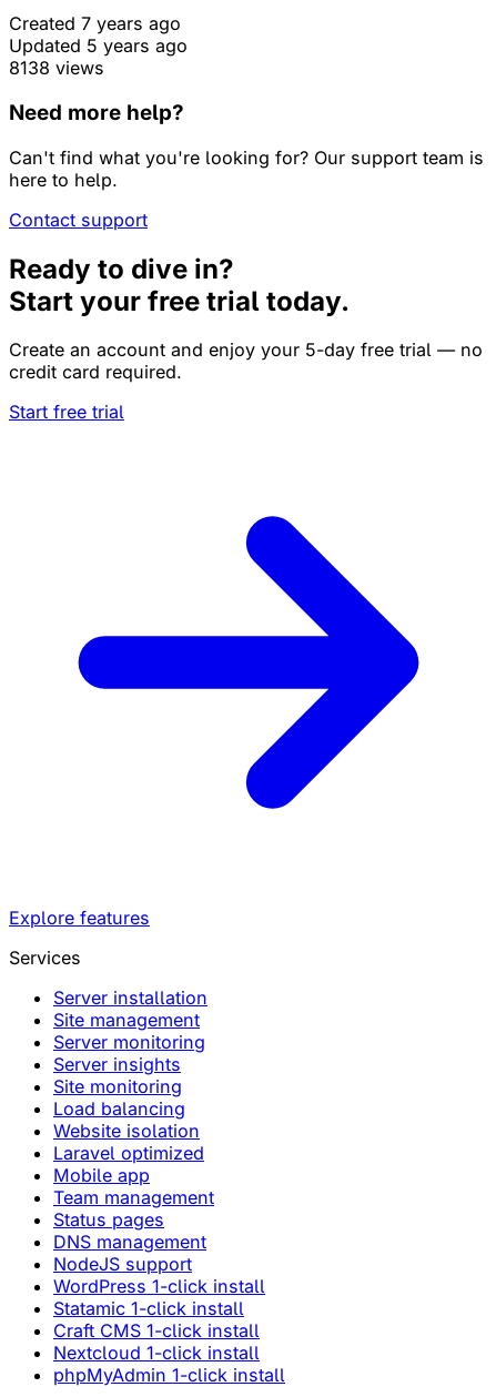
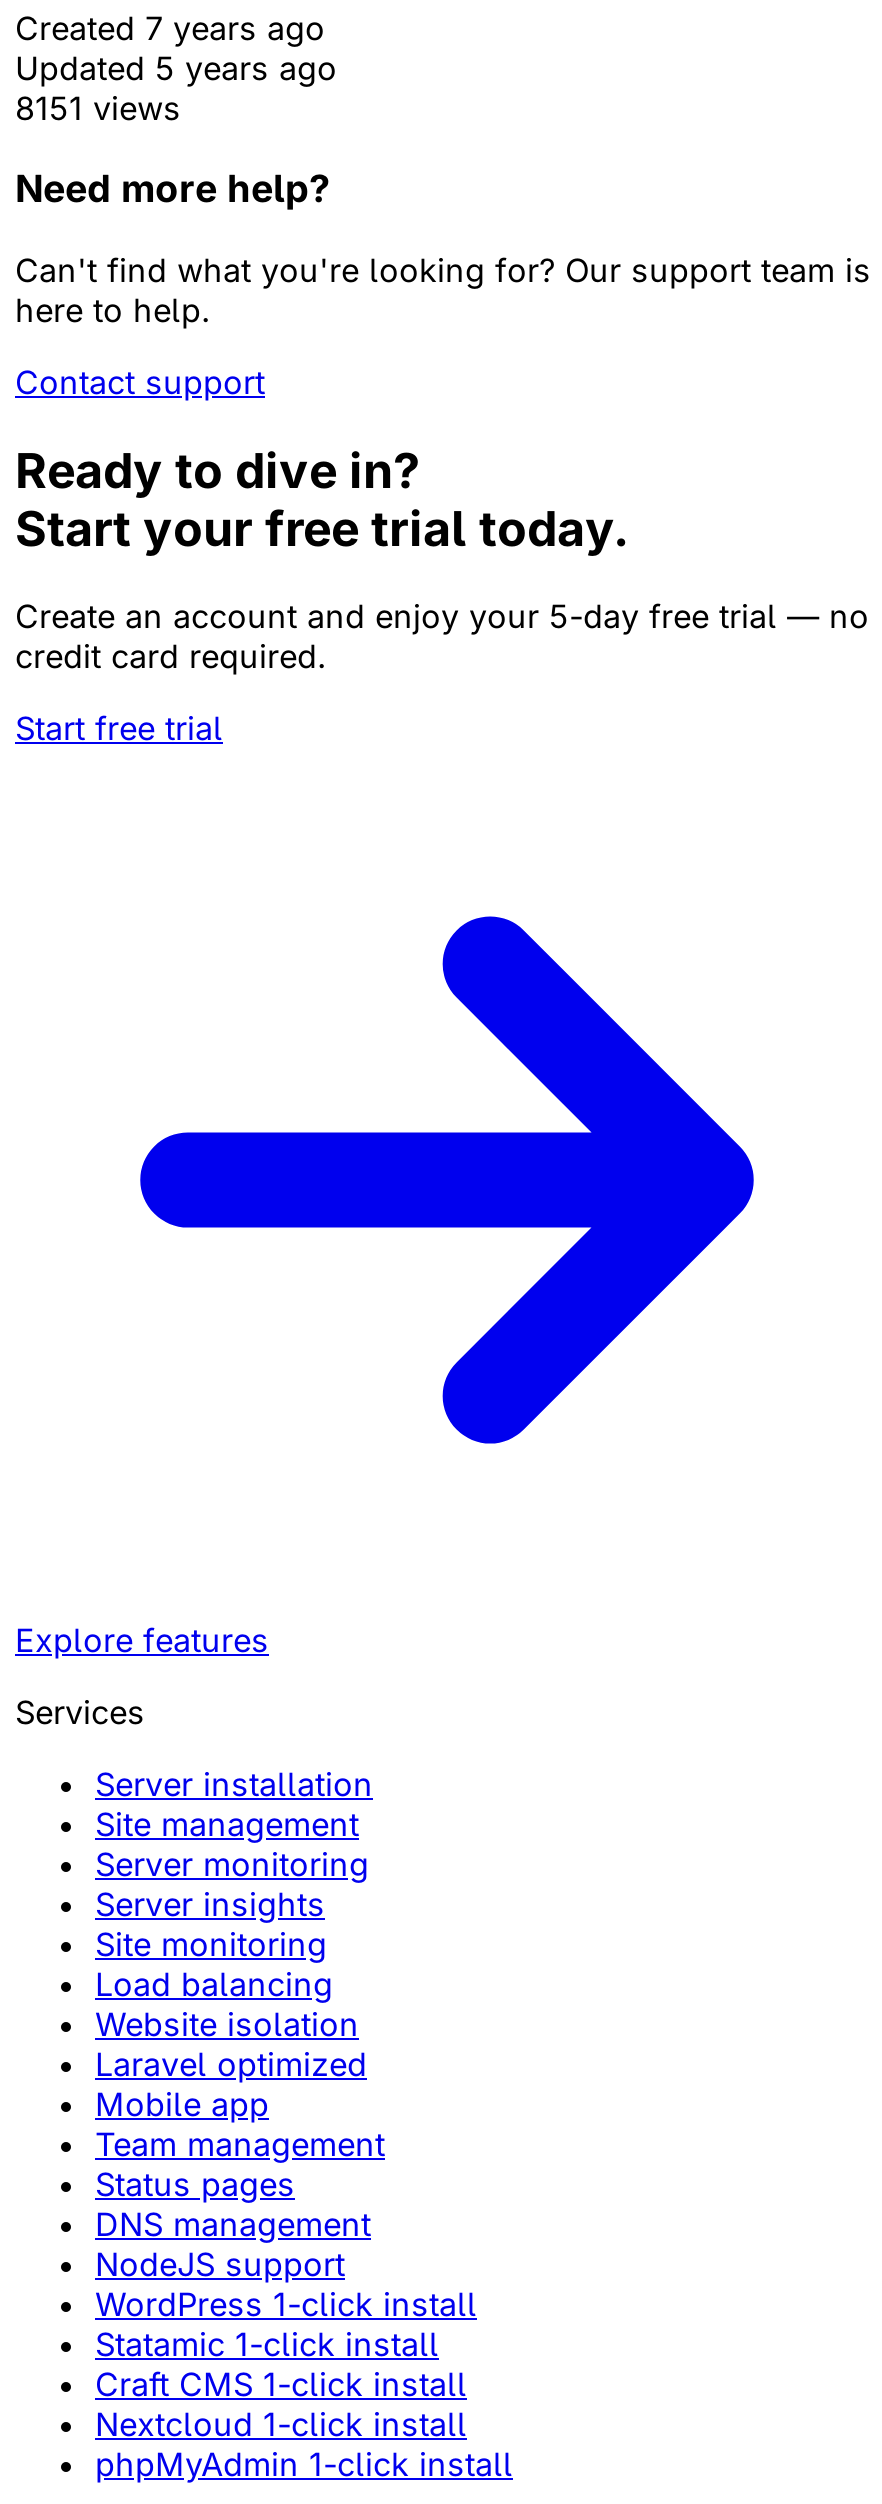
- 8138 views
+ 8151 views
